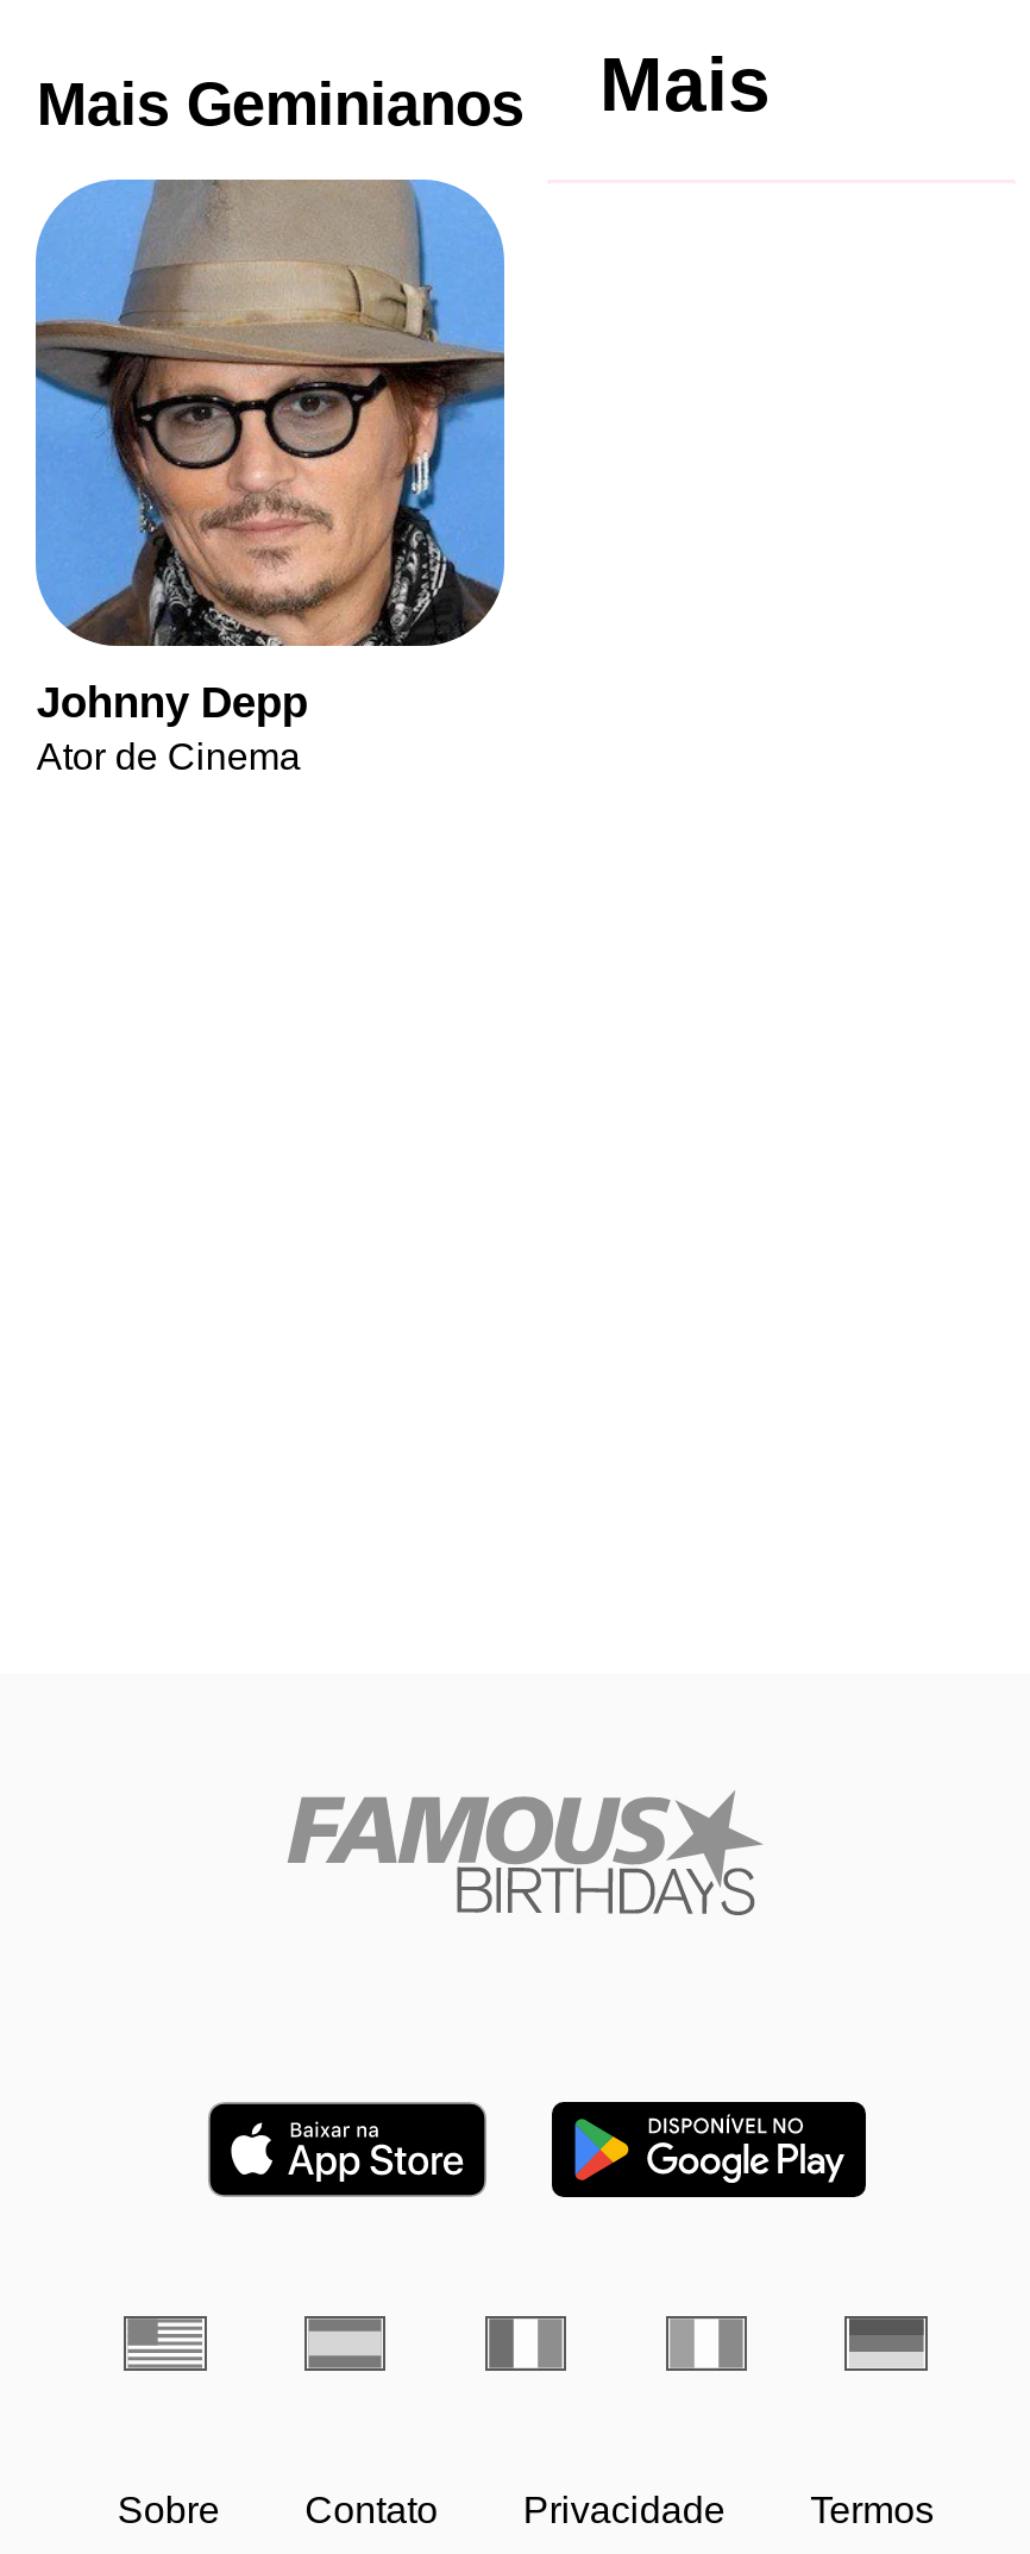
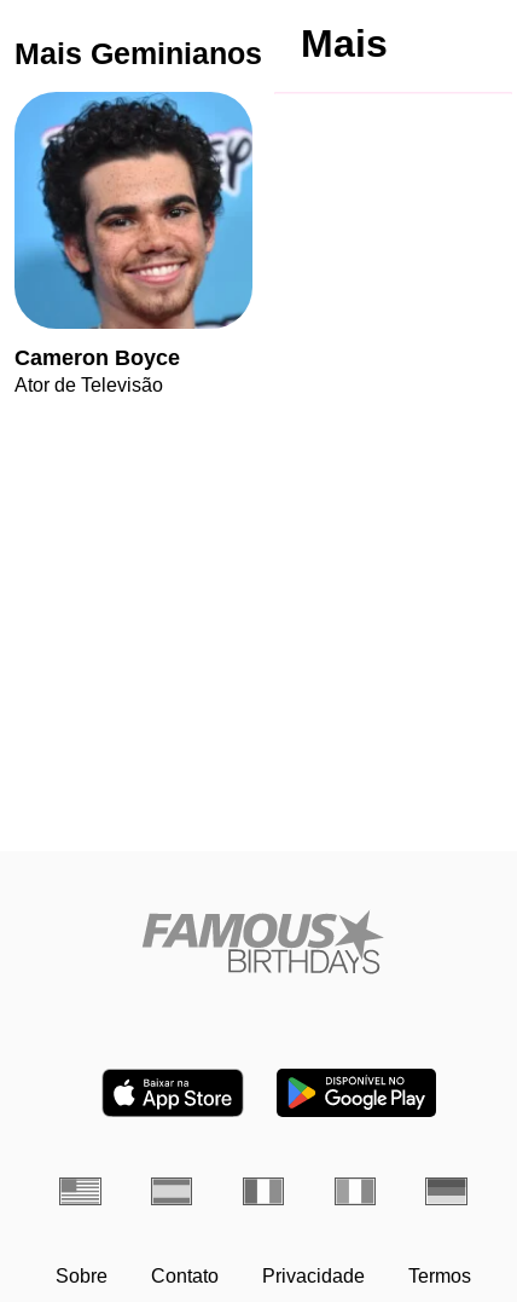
- [image]
- Johnny Depp
- Ator de Cinema
+ [image]
+ Cameron Boyce
+ Ator de Televisão
